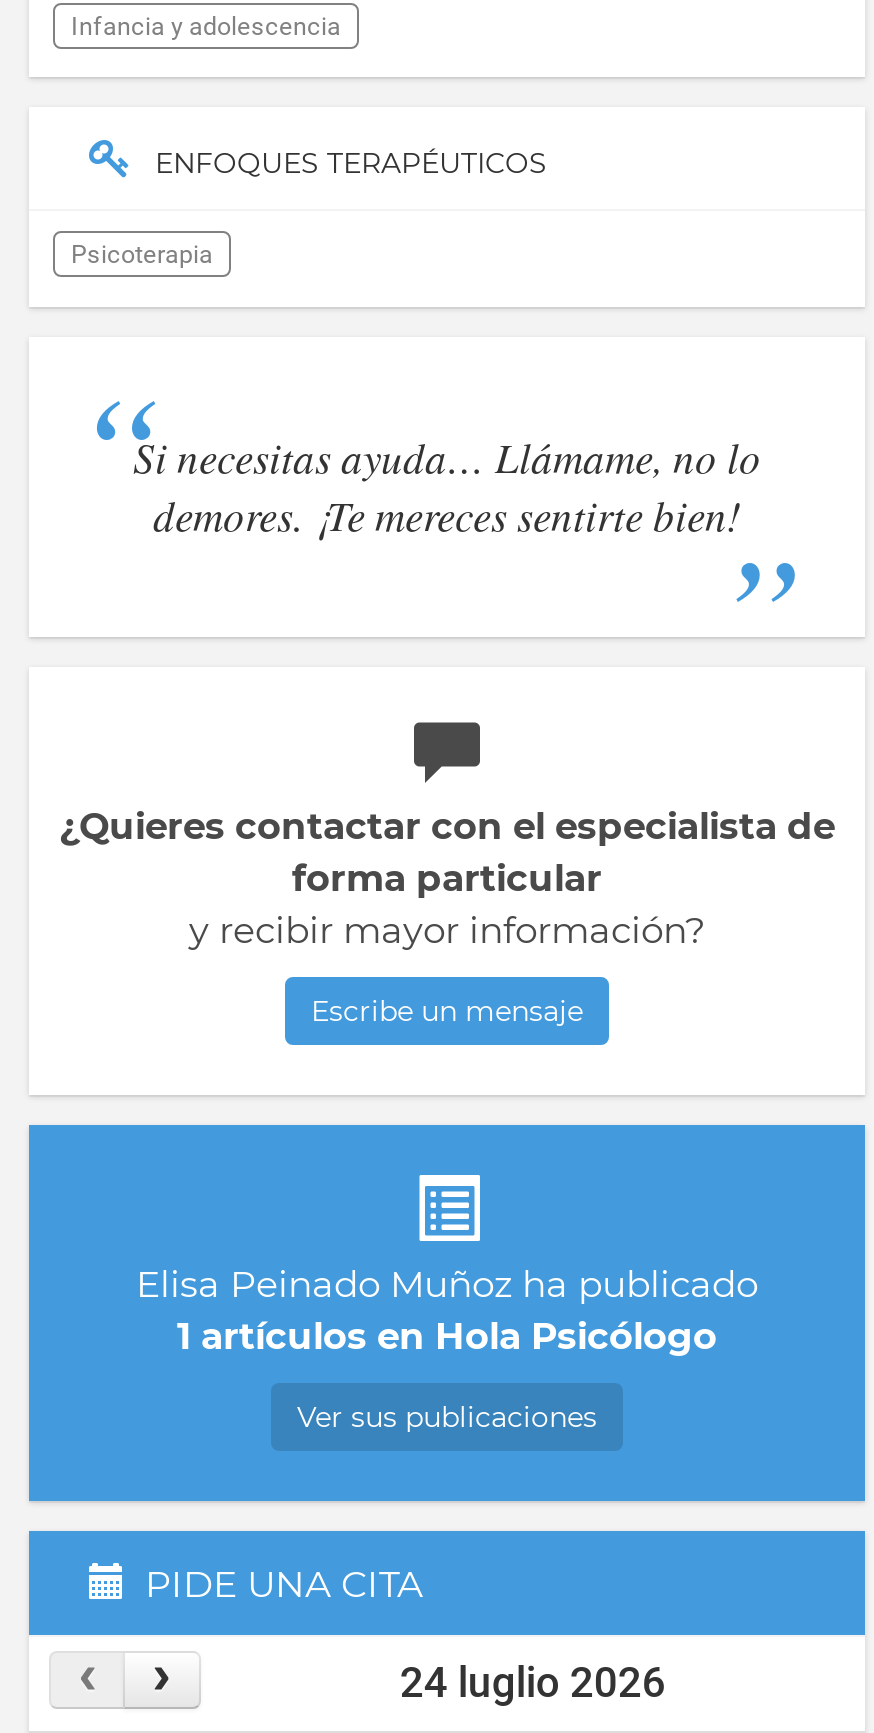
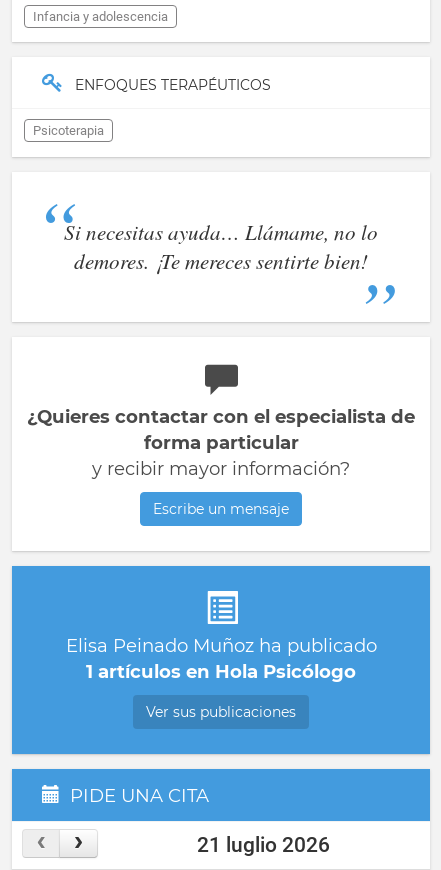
- 24 luglio 2026
+ 21 luglio 2026
